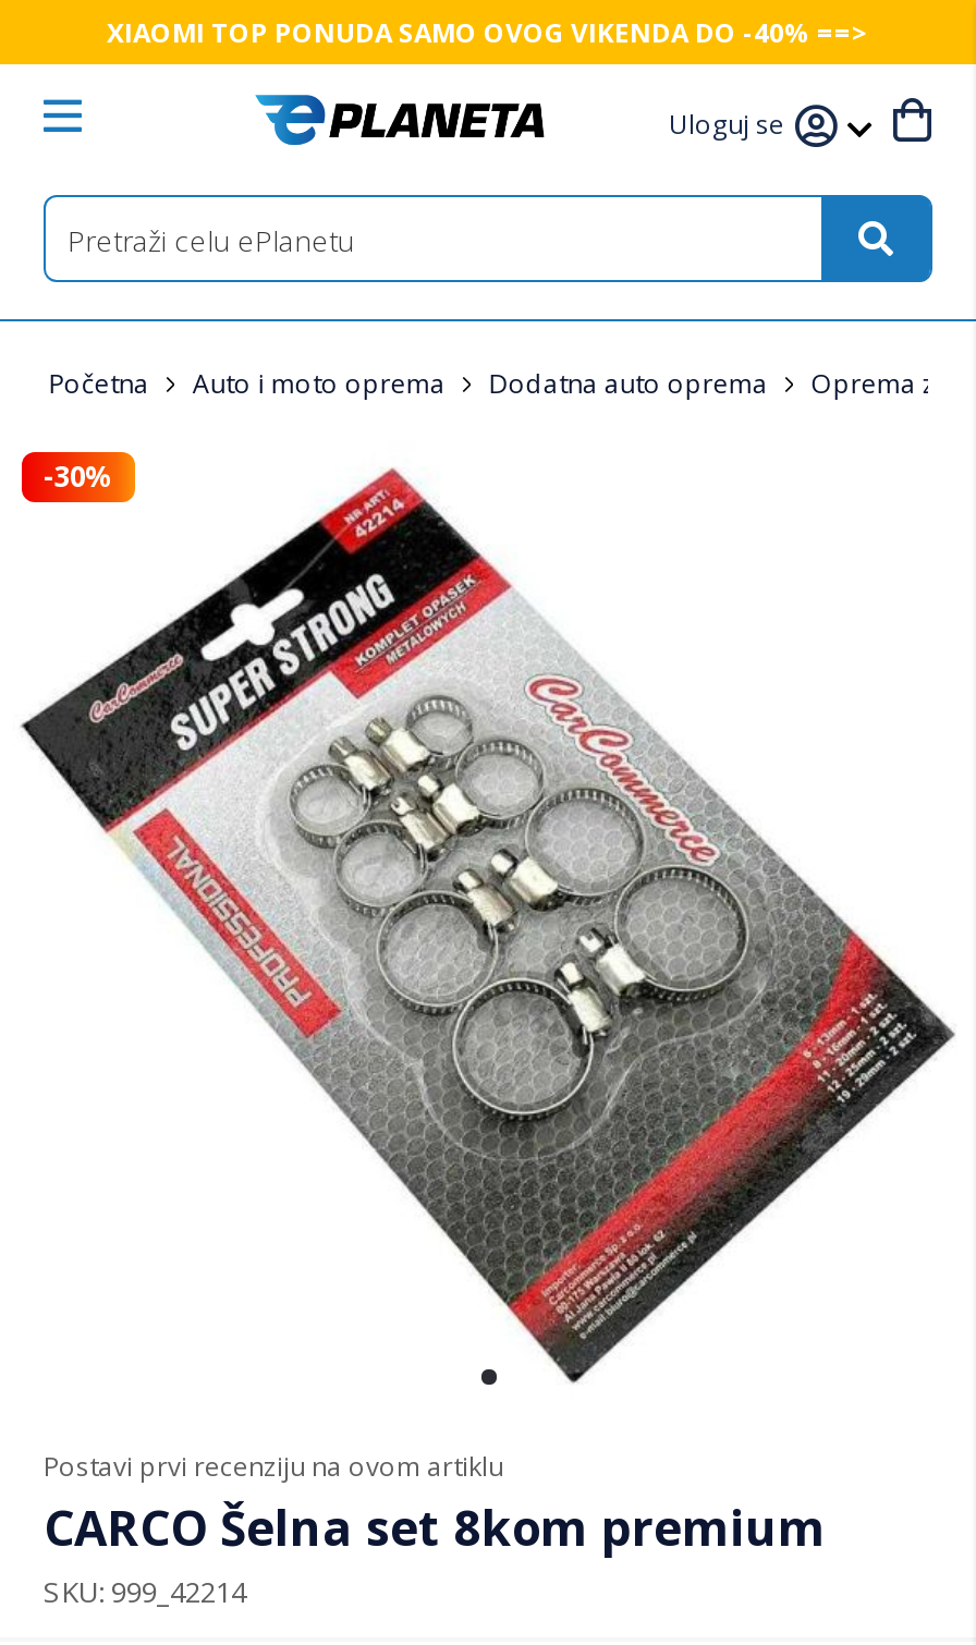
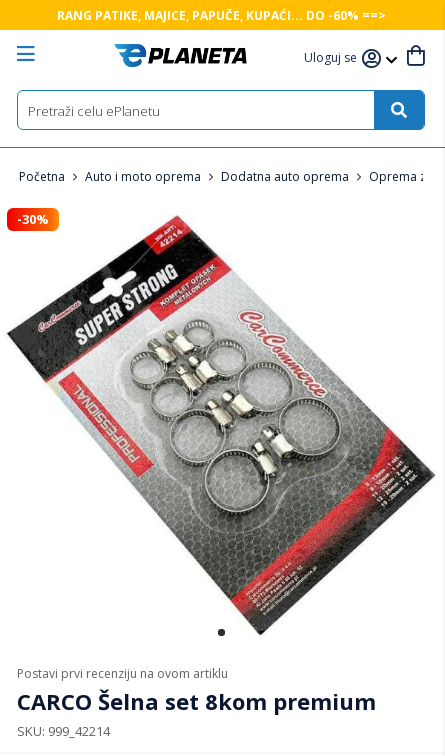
- XIAOMI TOP PONUDA SAMO OVOG VIKENDA DO -40% ==>
+ RANG PATIKE, MAJICE, PAPUČE, KUPAĆI... DO -60% ==>
